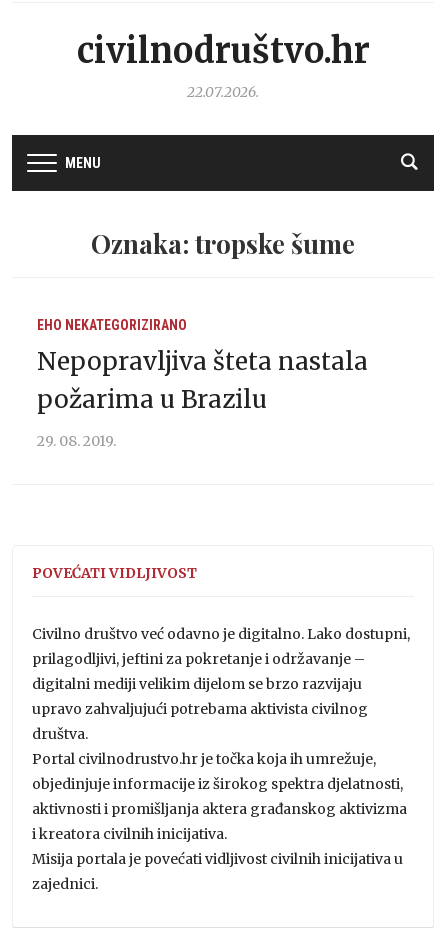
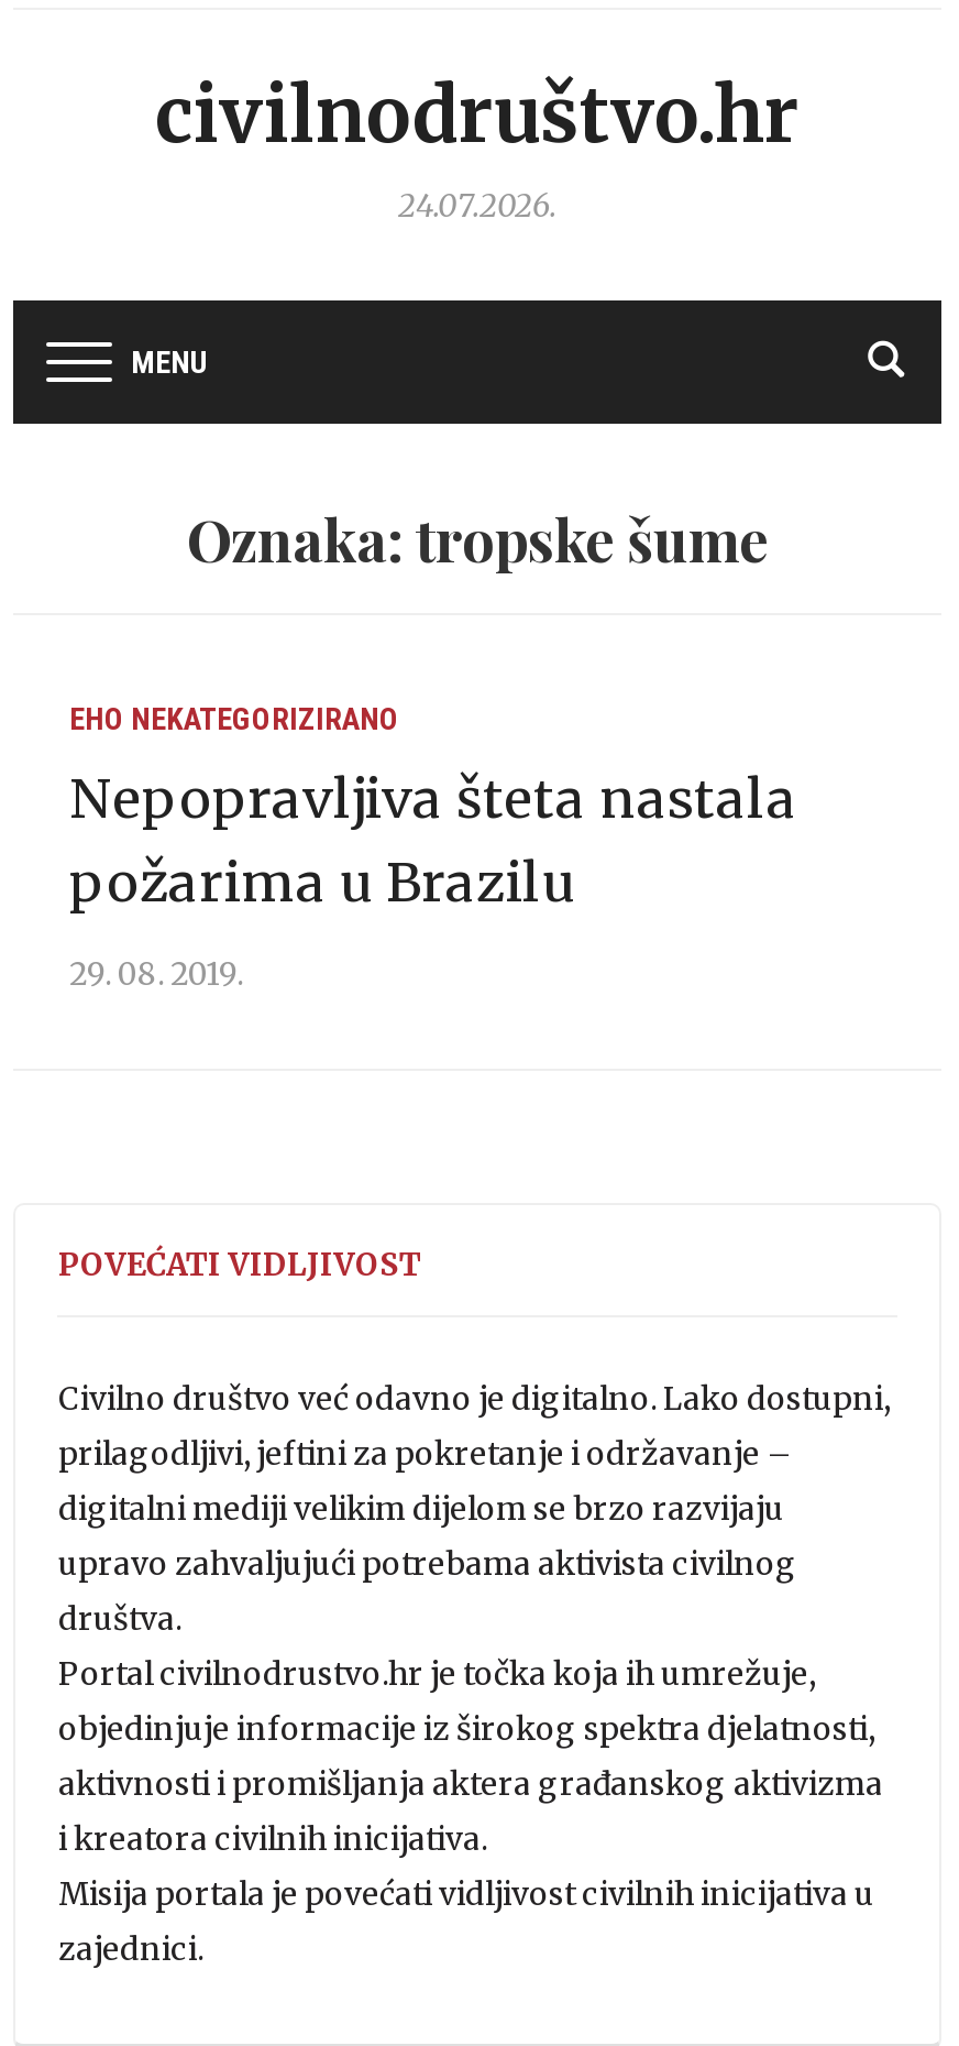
- 22.07.2026.
+ 24.07.2026.
